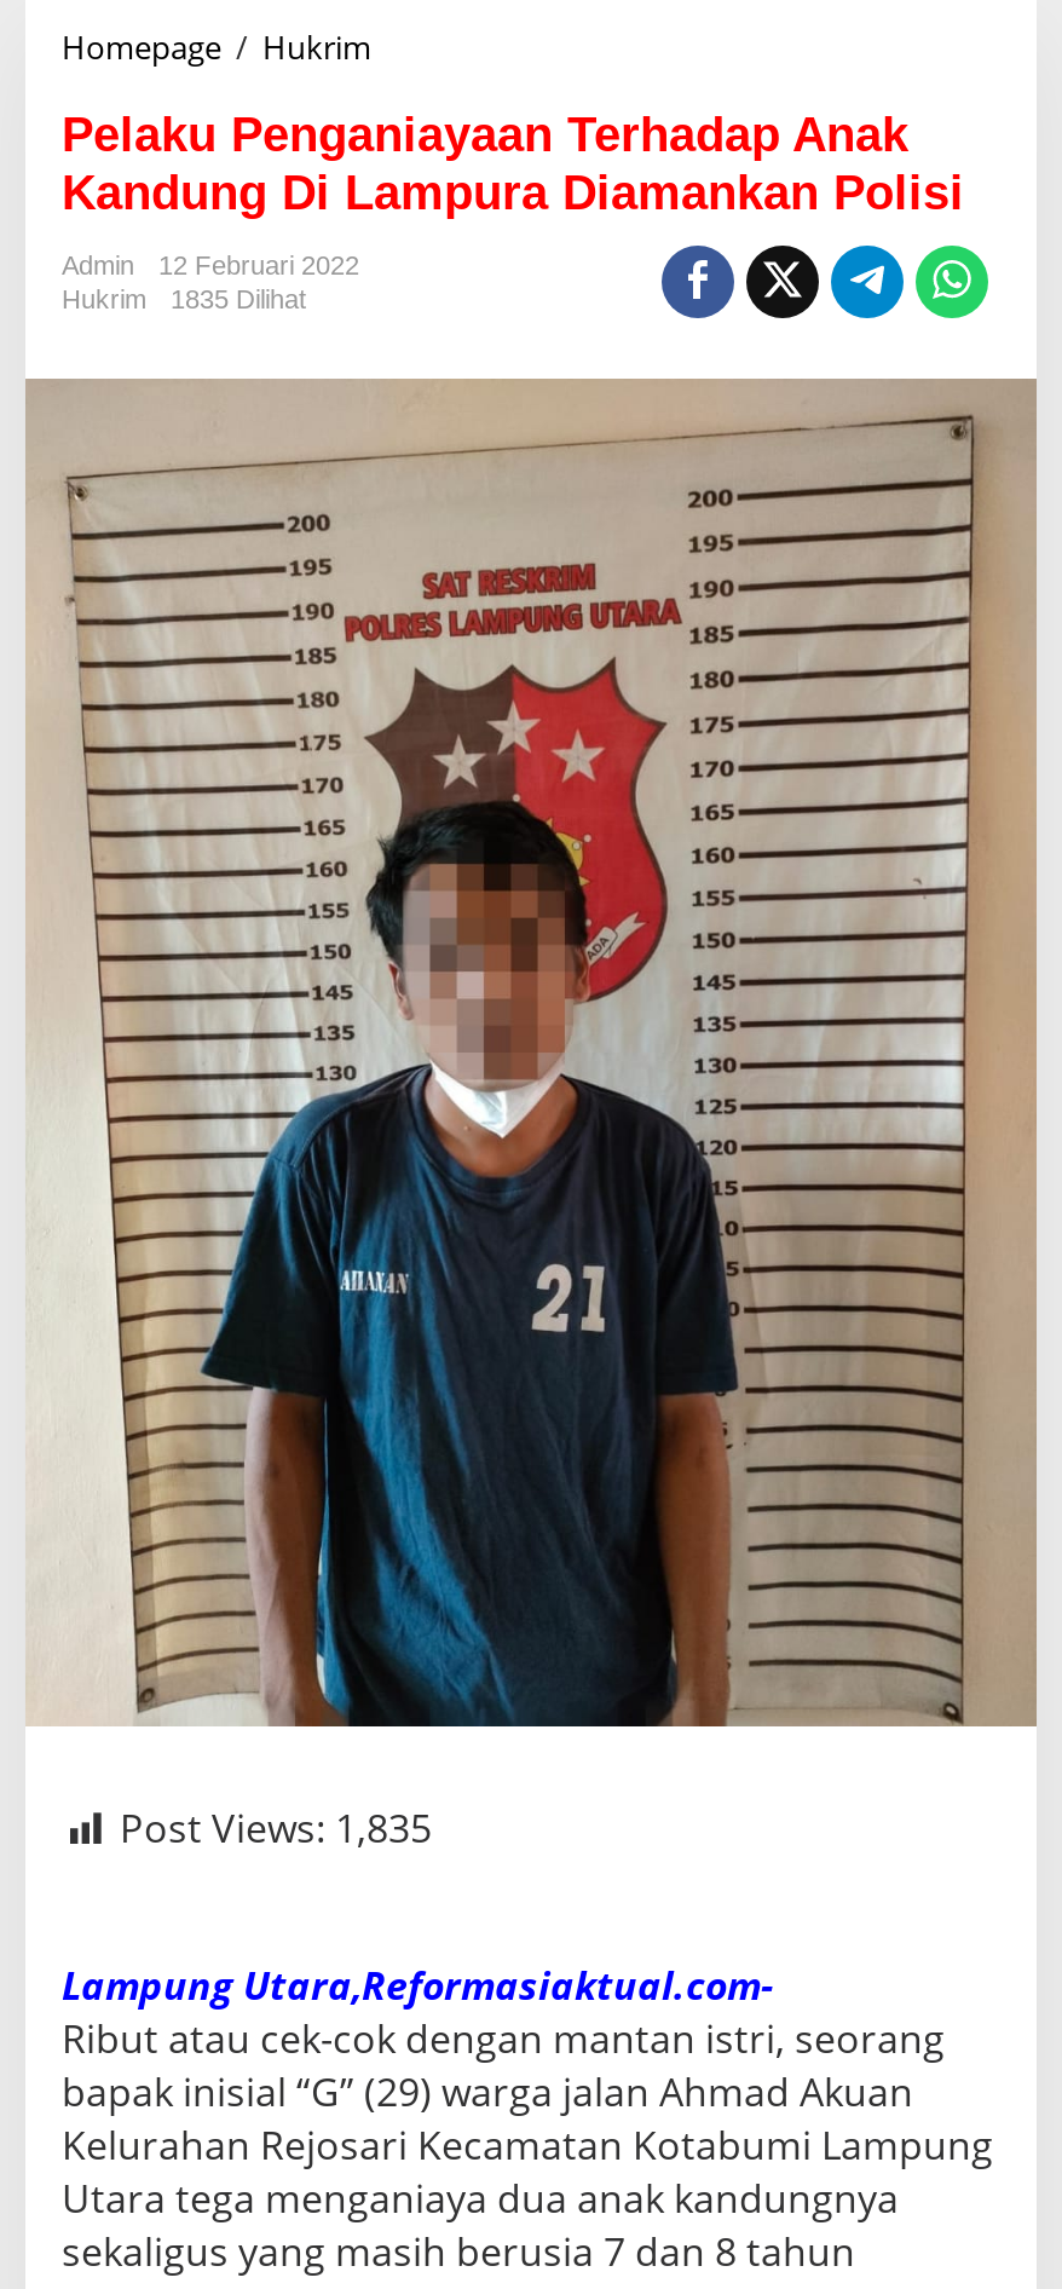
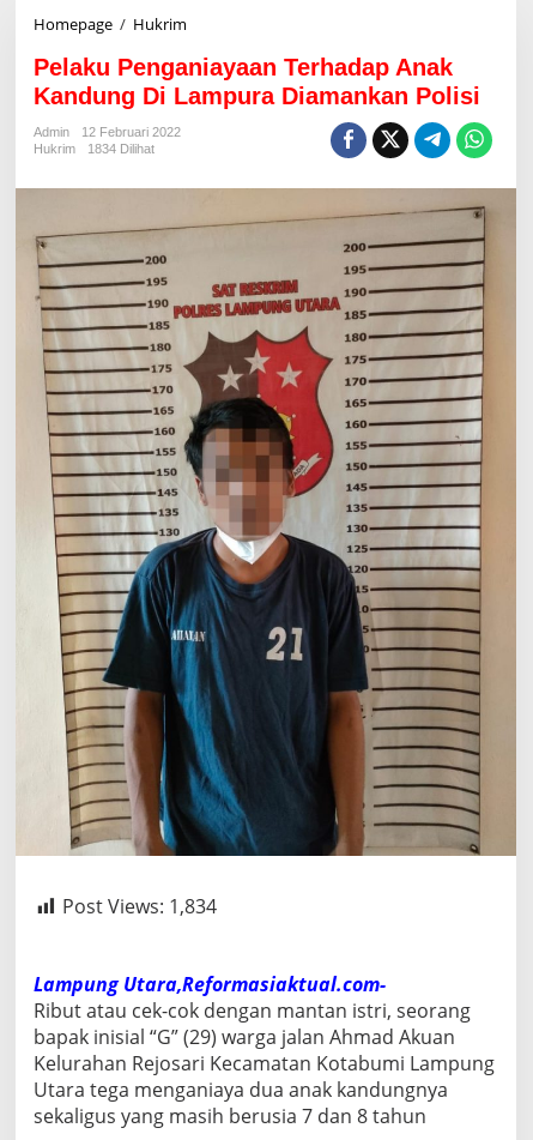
- Hukrim 1835 Dilihat
+ Hukrim 1834 Dilihat

- Post Views: 1,835
+ Post Views: 1,834
